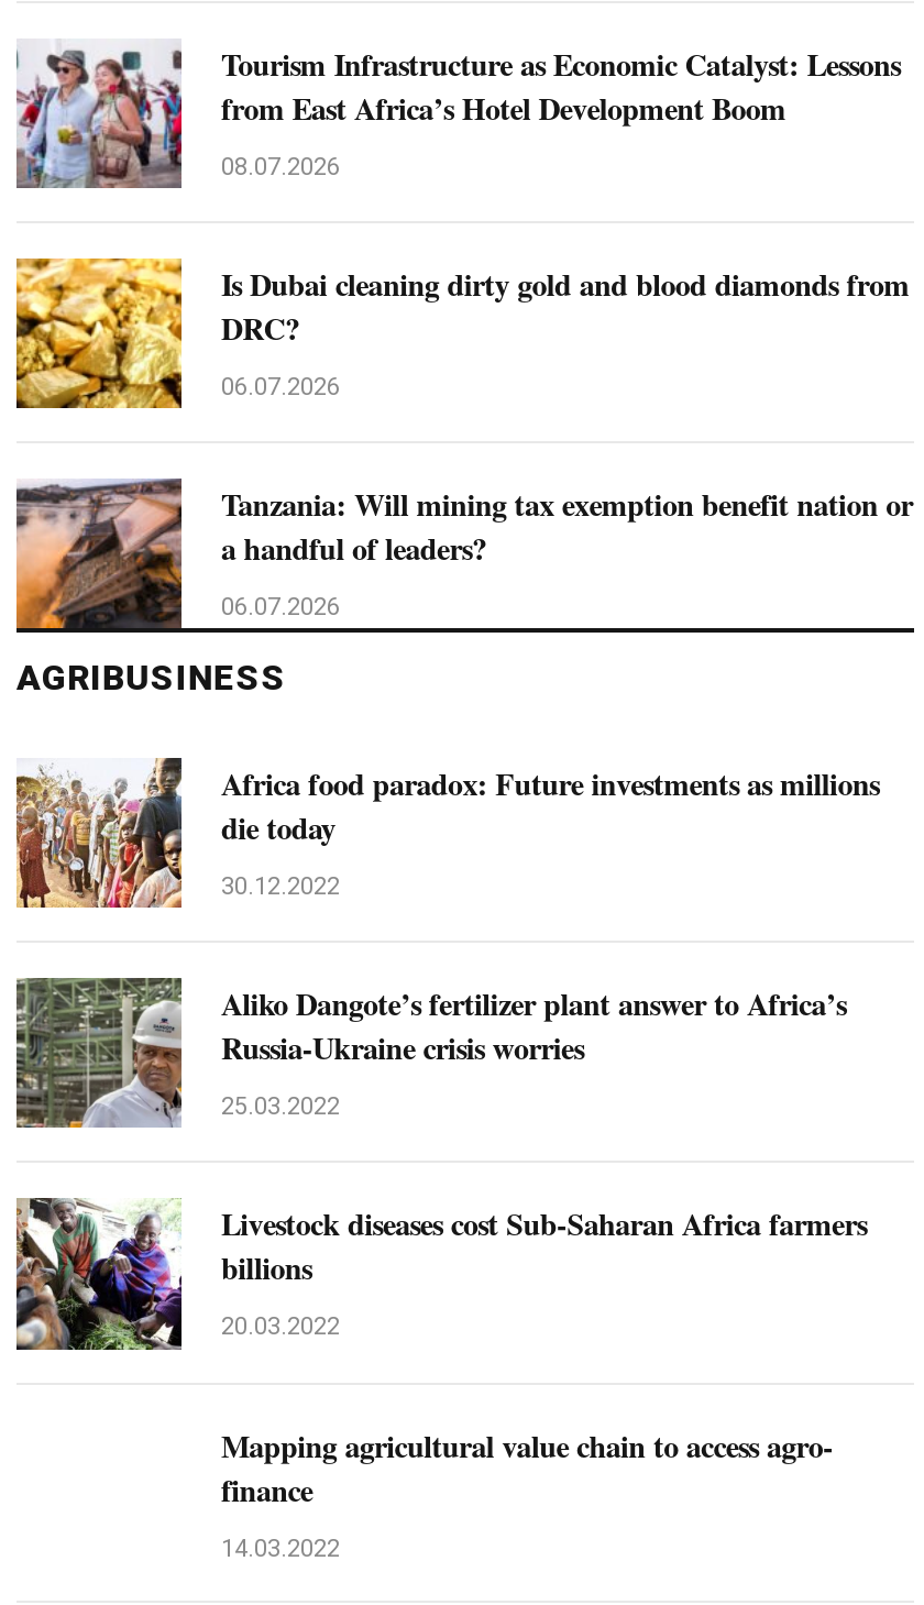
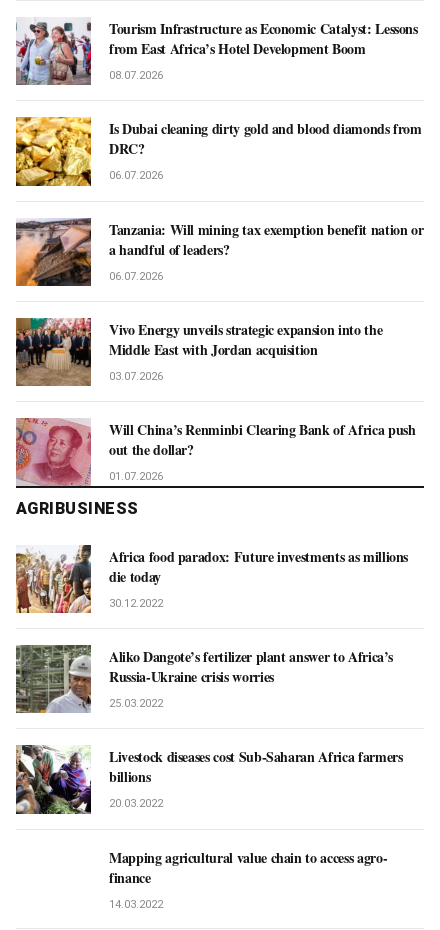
+ [image]
+ Vivo Energy unveils strategic expansion into the
+ Middle East with Jordan acquisition
+ 03.07.2026
+ Will China’s Renminbi Clearing Bank of Africa push
+ out the dollar?
+ 01.07.2026

+ [image]
